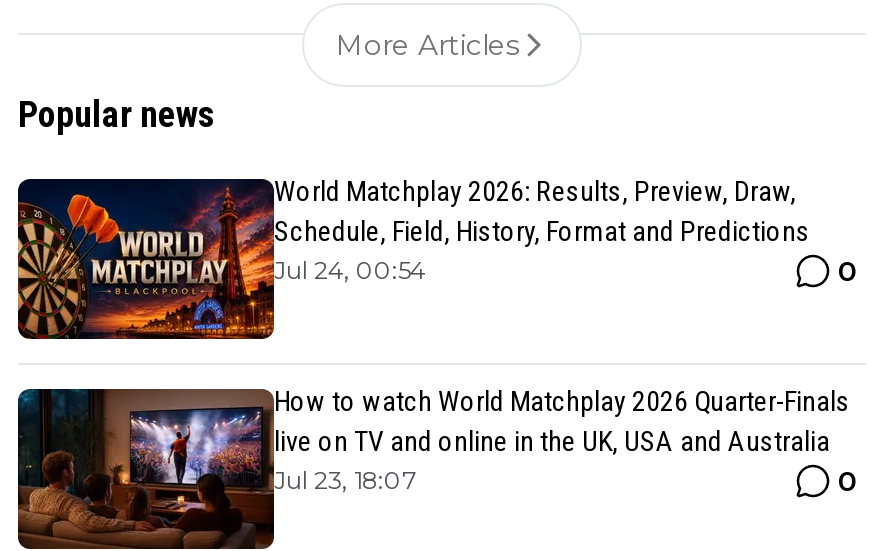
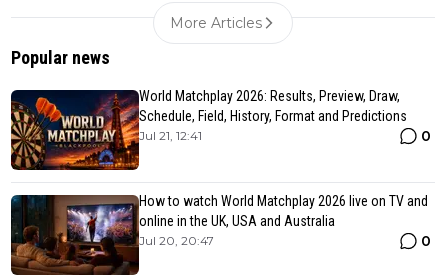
- Jul 24, 00:54
+ Jul 21, 12:41

- How to watch World Matchplay 2026 Quarter-Finals
- live on TV and online in the UK, USA and Australia
- Jul 23, 18:07
+ How to watch World Matchplay 2026 live on TV and
+ online in the UK, USA and Australia
+ Jul 20, 20:47
